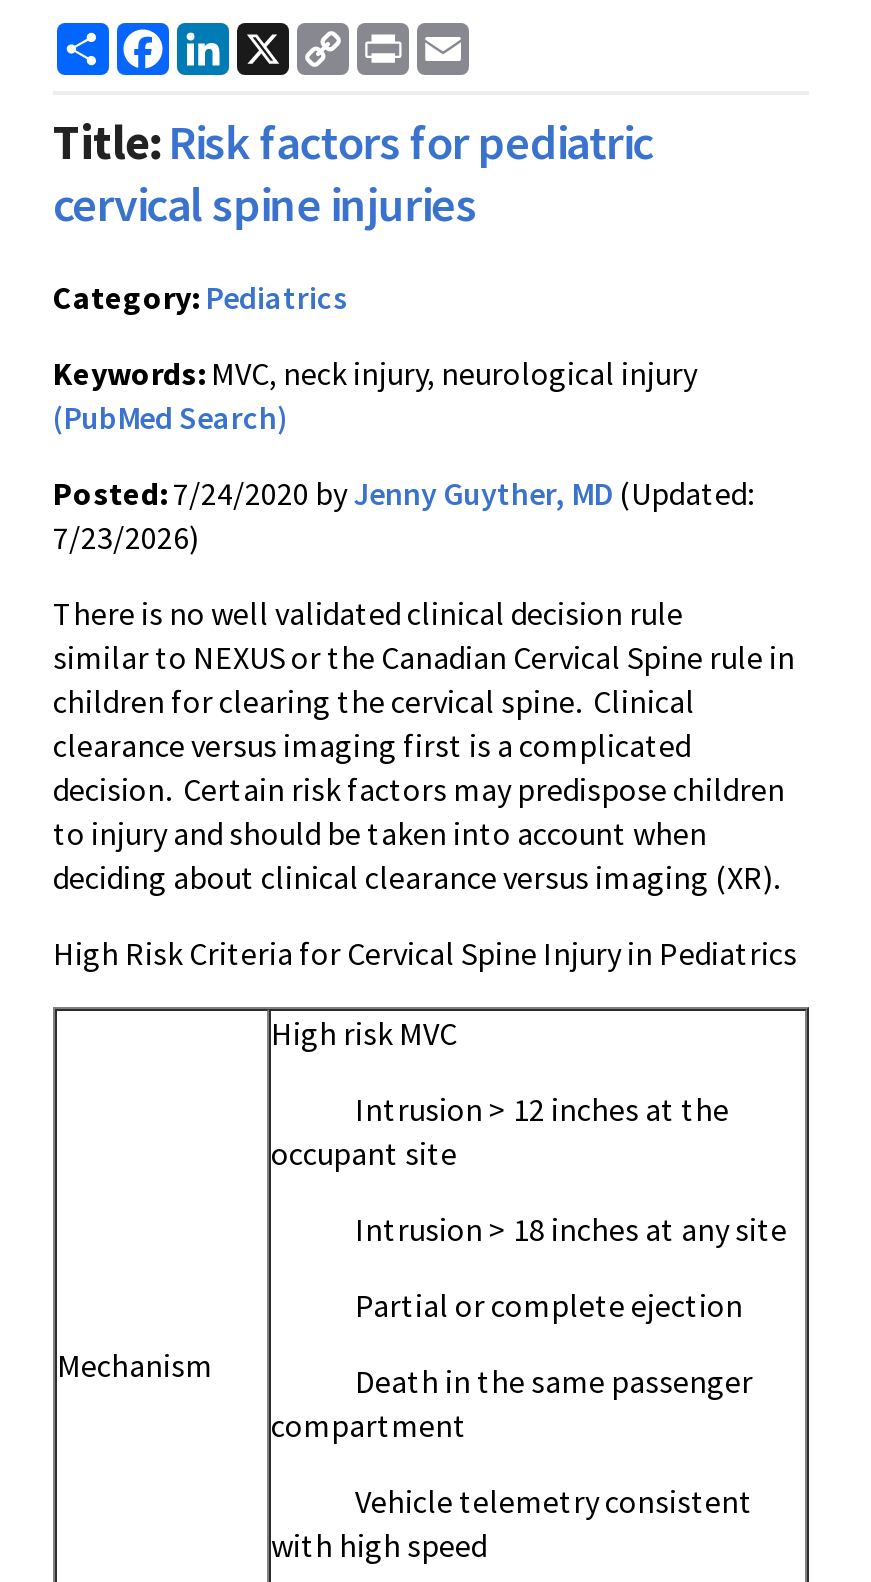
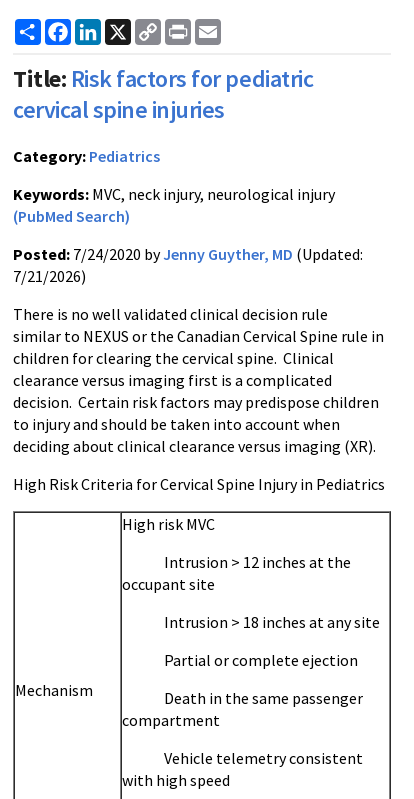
- 7/23/2026)
+ 7/21/2026)
